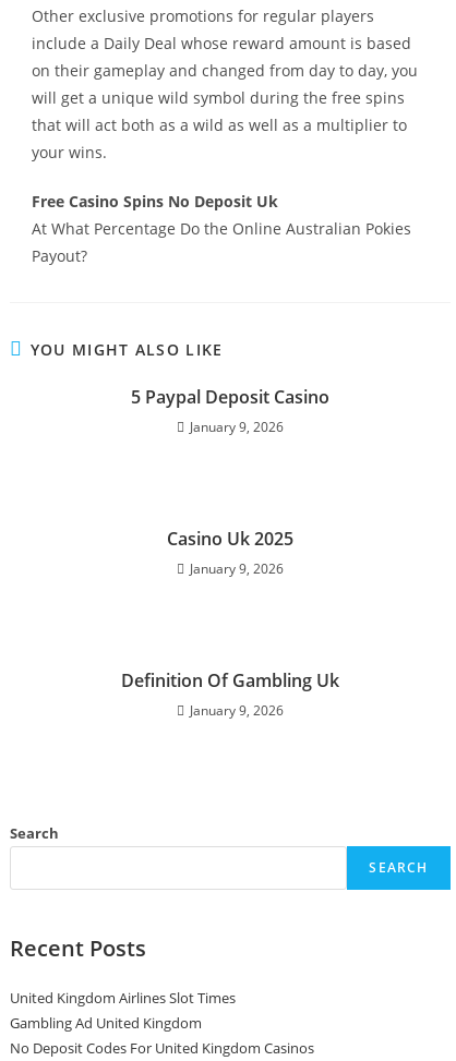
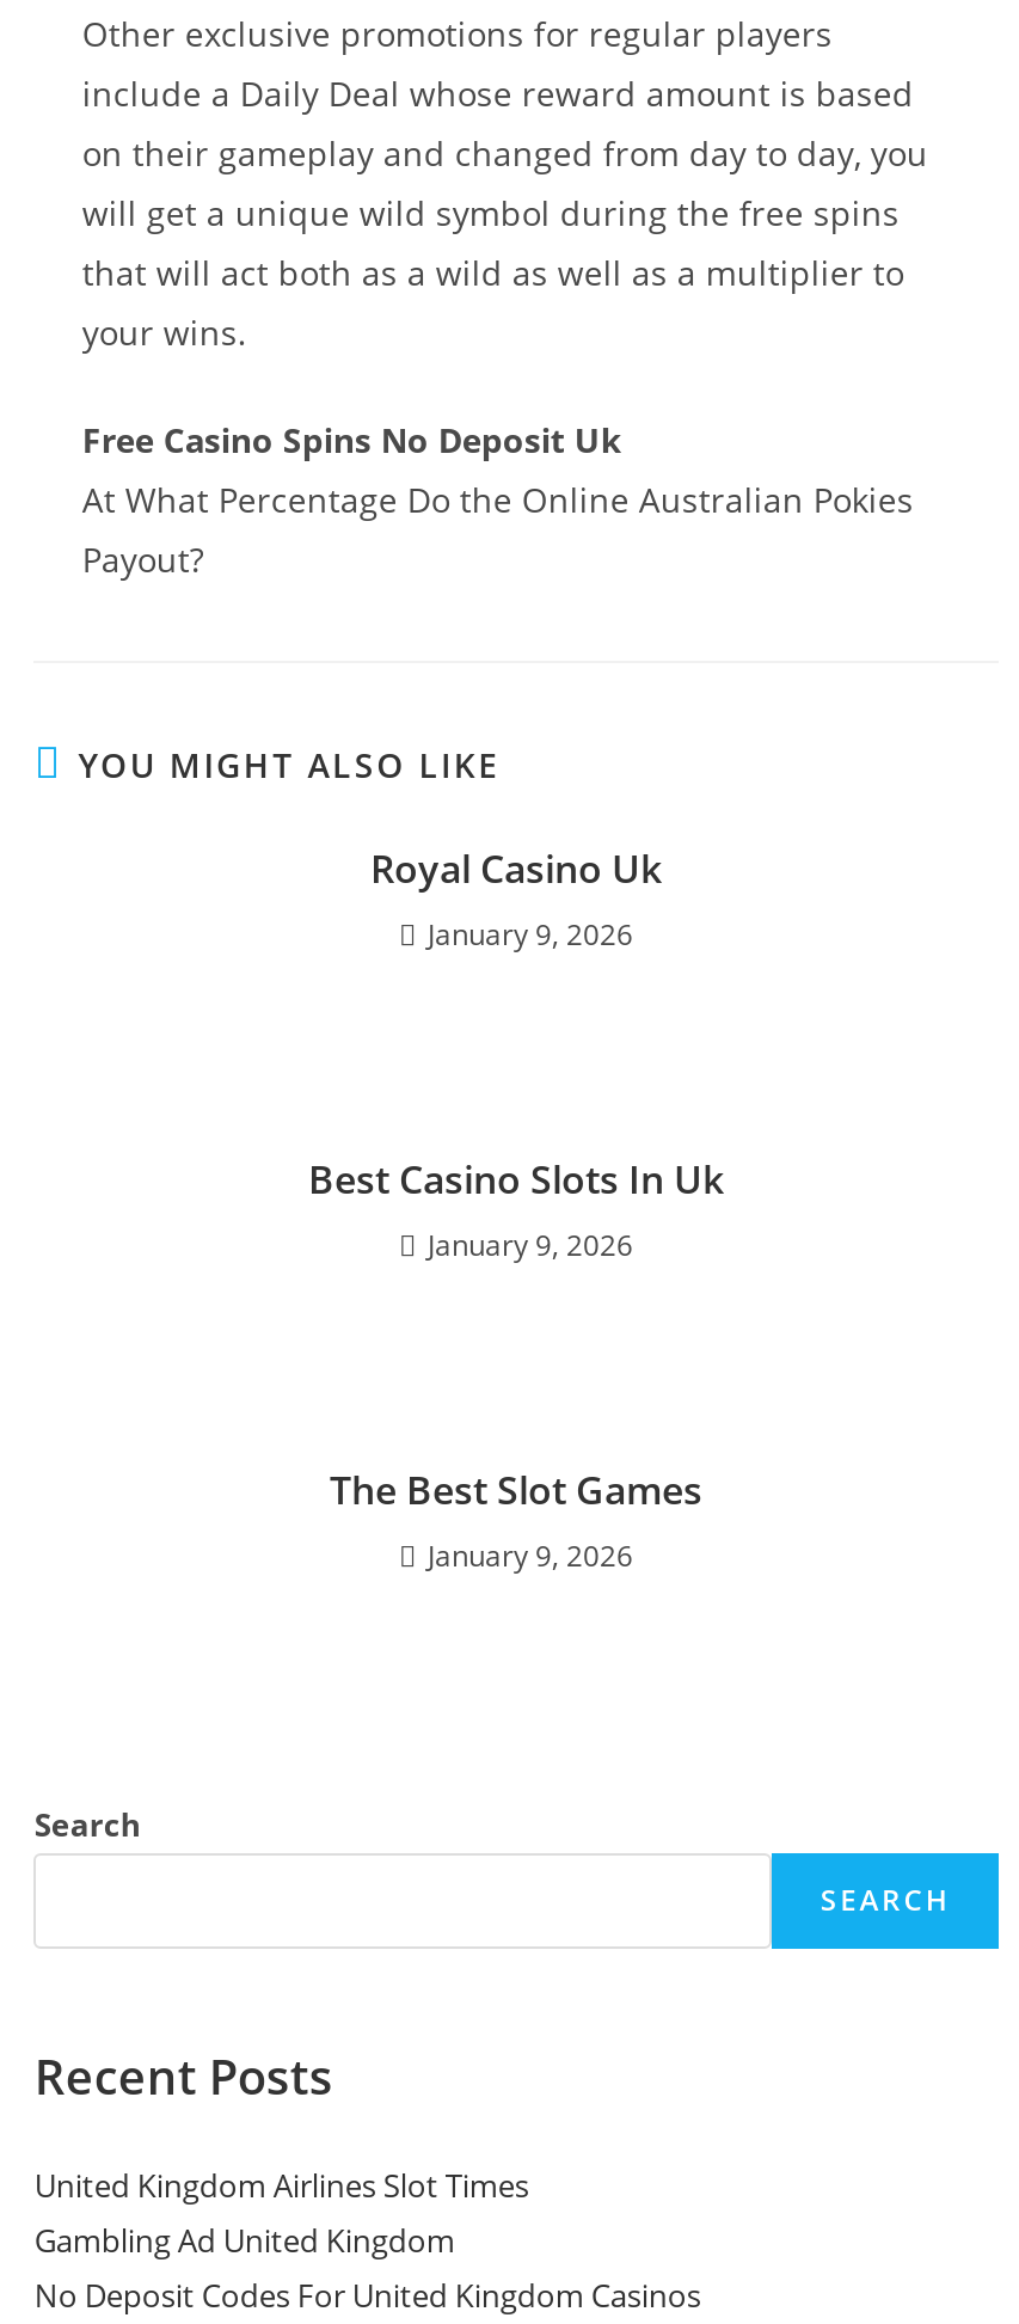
- 5 Paypal Deposit Casino
+ Royal Casino Uk

- Casino Uk 2025
+ Best Casino Slots In Uk

- Definition Of Gambling Uk
+ The Best Slot Games
